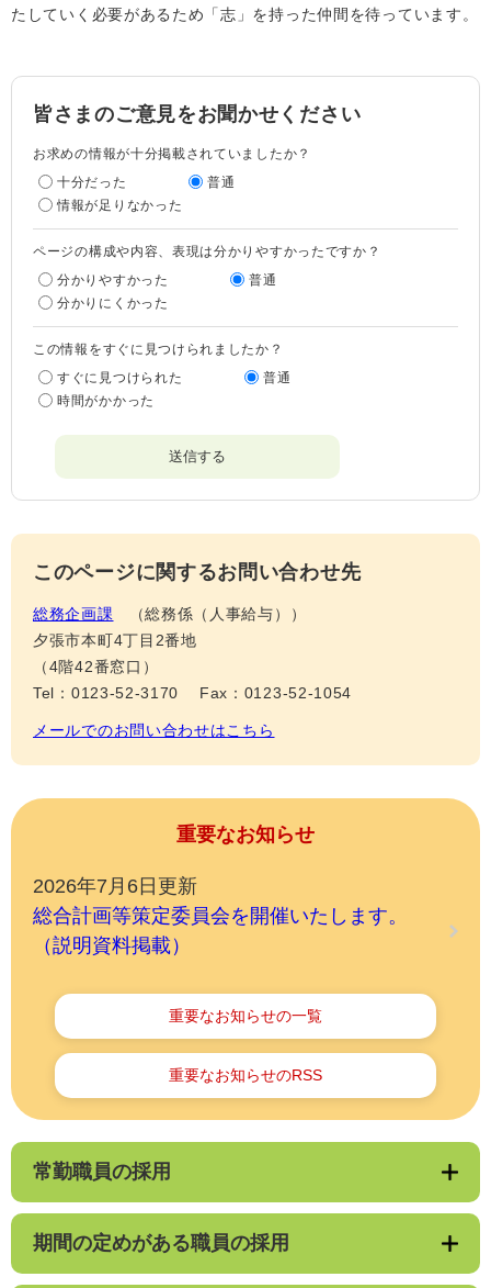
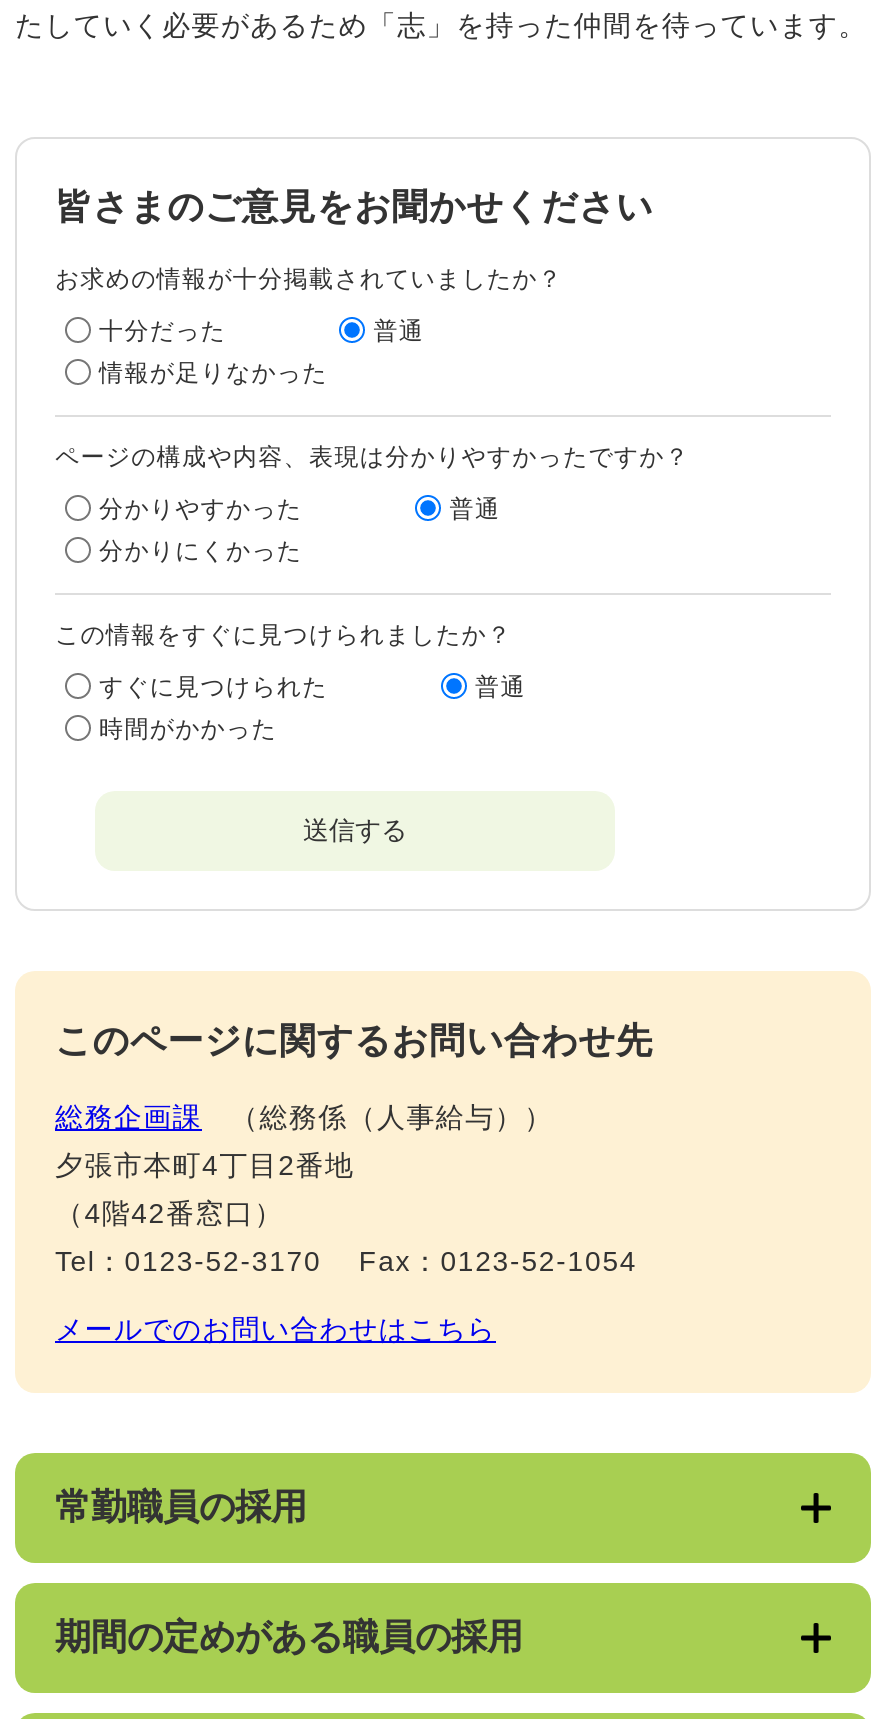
- [image]
- 重要なお知らせ
- 2026年7月6日更新
- 総合計画等策定委員会を開催いたします。
- （説明資料掲載）
- 重要なお知らせの一覧
- 重要なお知らせのRSS
